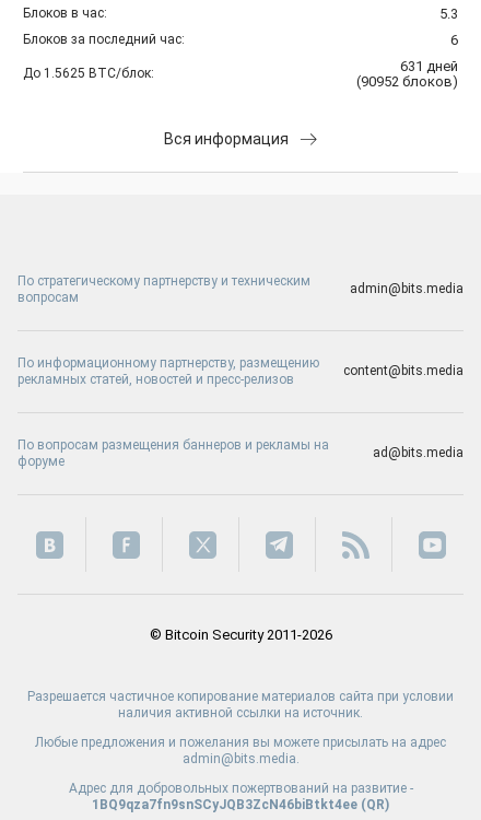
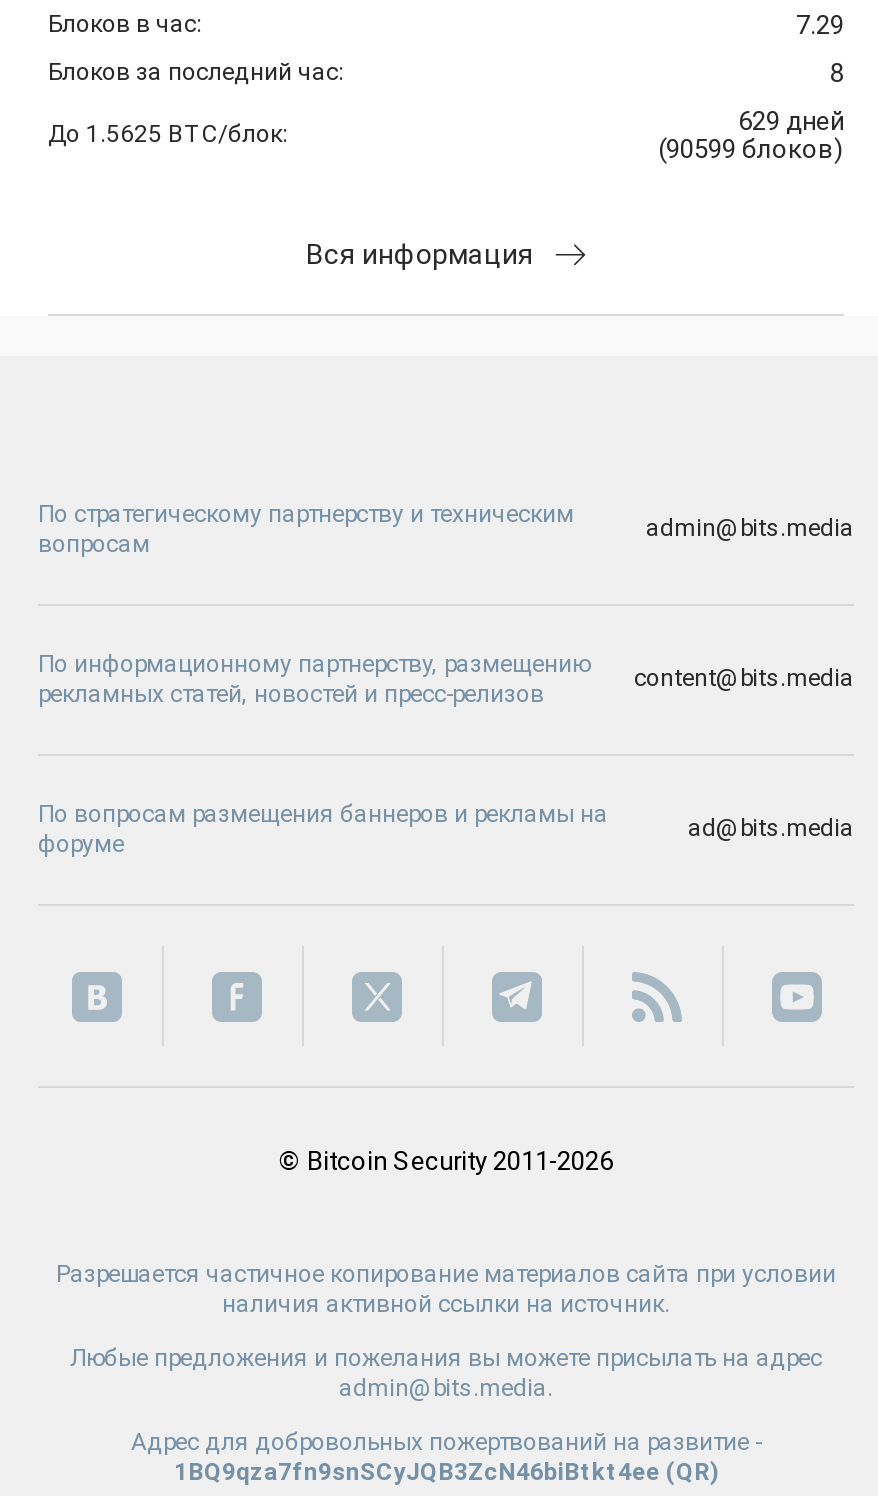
- 5.3
+ 7.29

- 6
+ 8

- 631 дней
+ 629 дней

- (90952 блоков)
+ (90599 блоков)
